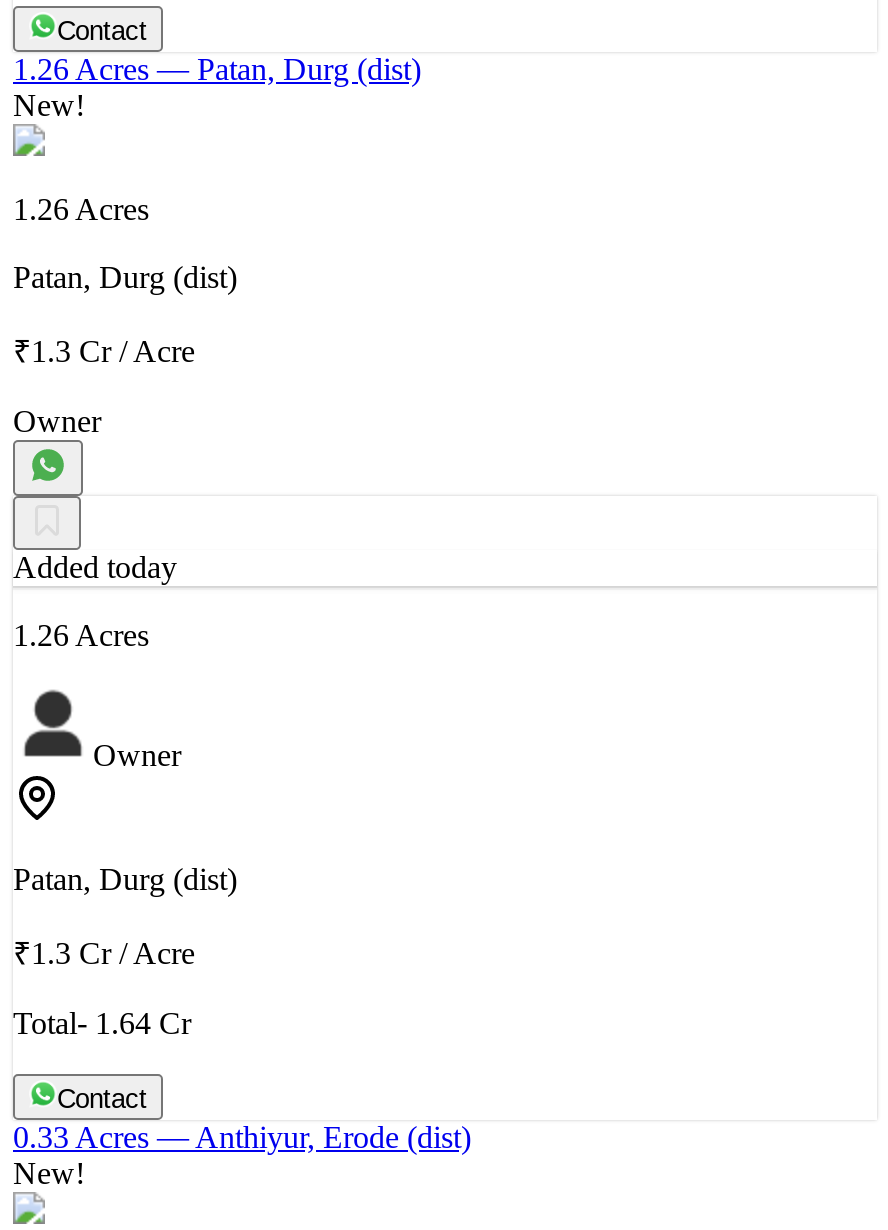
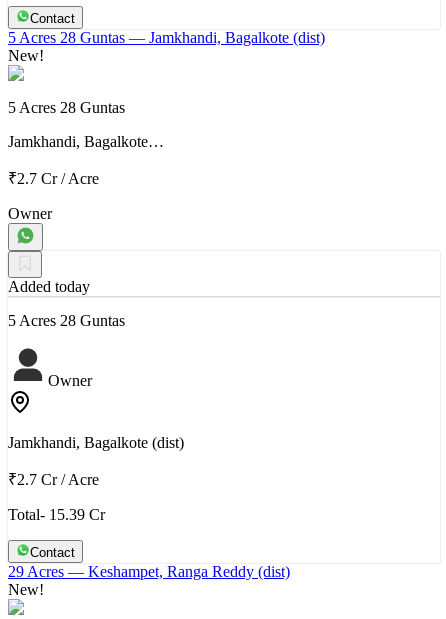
- 1.26 Acres— Patan, Durg (dist)
+ 5 Acres 28 Guntas— Jamkhandi, Bagalkote (dist)

- 1.26 Acres
+ 5 Acres 28 Guntas

- Patan, Durg (dist)
+ Jamkhandi, Bagalkote…

- ₹1.3 Cr / Acre
+ ₹2.7 Cr / Acre

- 1.26 Acres
+ 5 Acres 28 Guntas

- Patan, Durg (dist)
+ Jamkhandi, Bagalkote (dist)

- ₹1.3 Cr / Acre
+ ₹2.7 Cr / Acre

- Total- 1.64 Cr
+ Total- 15.39 Cr

- 0.33 Acres— Anthiyur, Erode (dist)
+ 29 Acres— Keshampet, Ranga Reddy (dist)
